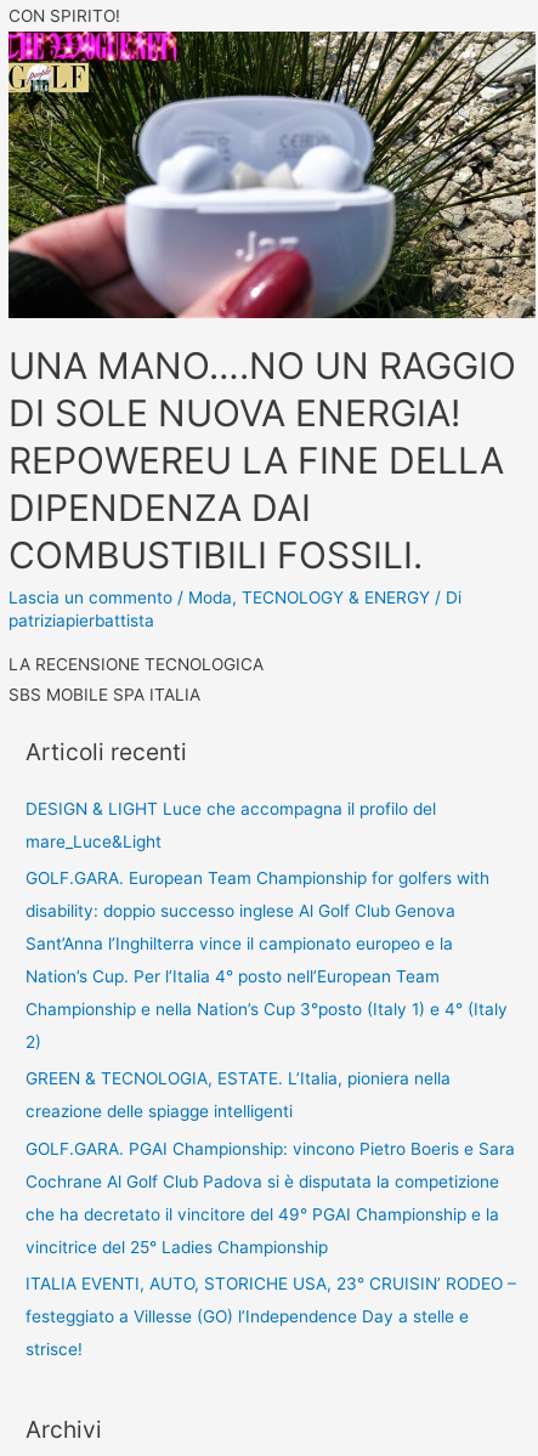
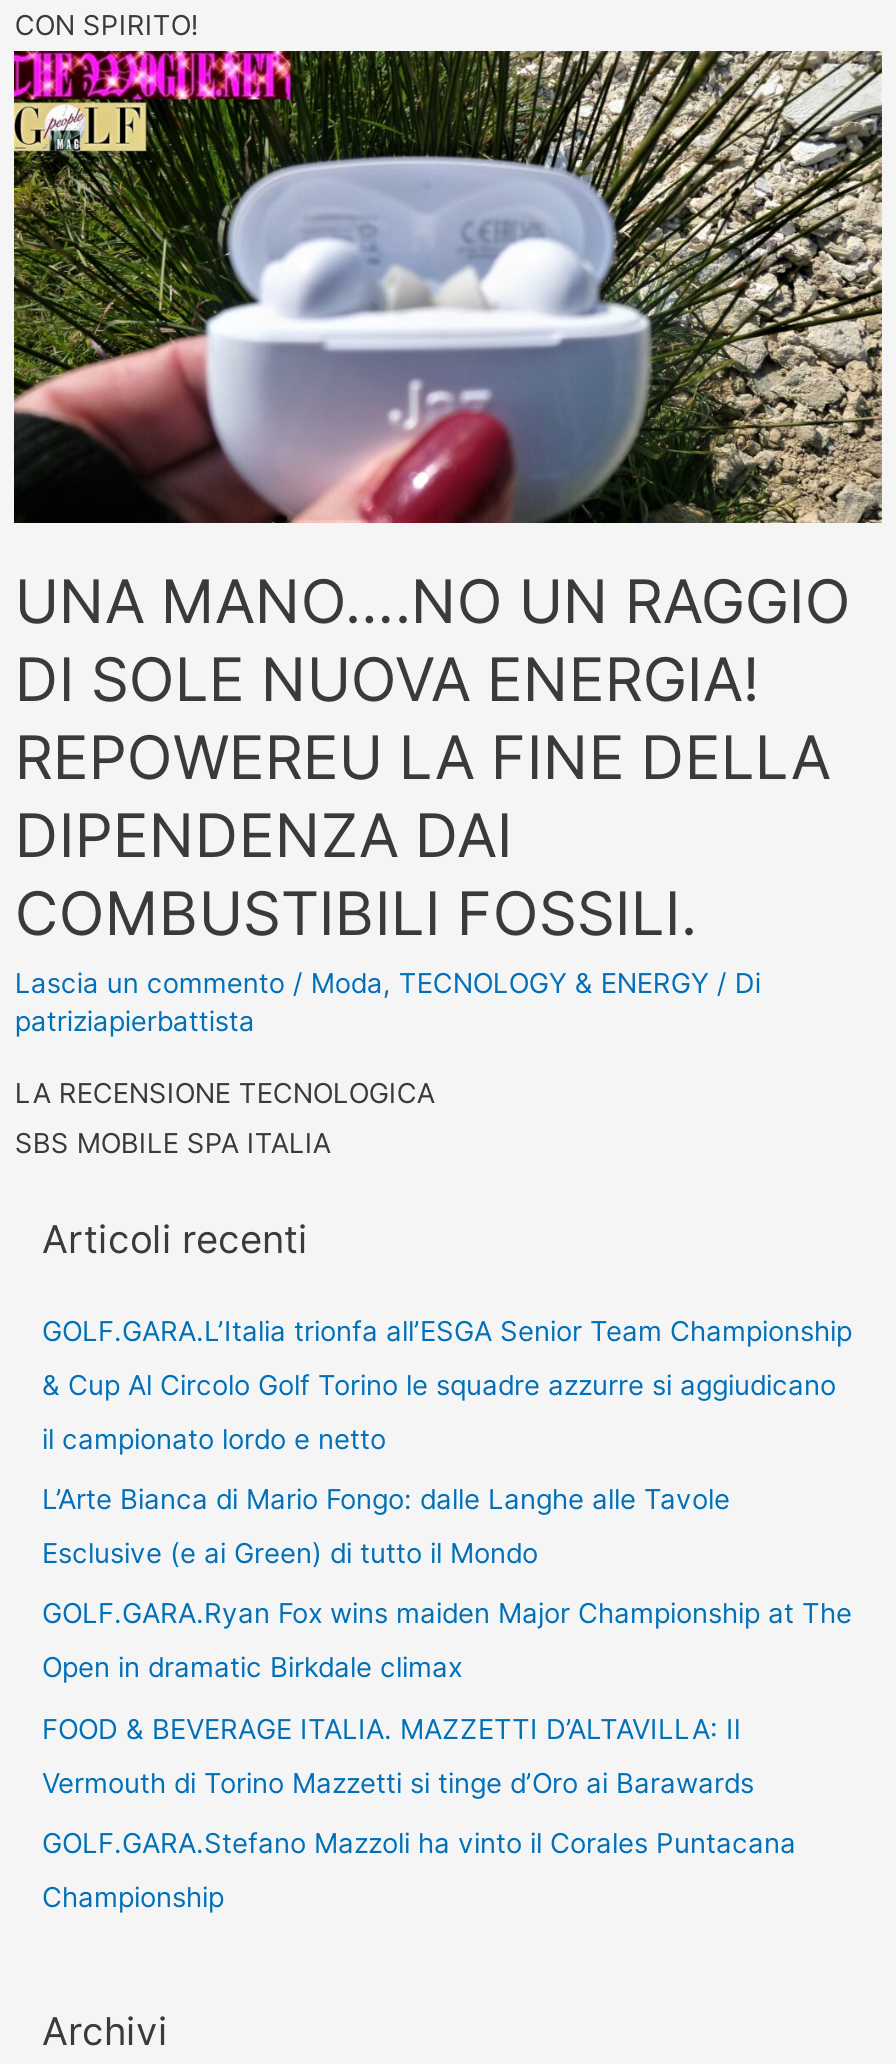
- DESIGN & LIGHT Luce che accompagna il profilo del
- mare_Luce&Light
- GOLF.GARA. European Team Championship for golfers with
- disability: doppio successo inglese Al Golf Club Genova
- Sant’Anna l’Inghilterra vince il campionato europeo e la
- Nation’s Cup. Per l’Italia 4° posto nell’European Team
- Championship e nella Nation’s Cup 3°posto (Italy 1) e 4° (Italy
- 2)
- GREEN & TECNOLOGIA, ESTATE. L’Italia, pioniera nella
- creazione delle spiagge intelligenti
- GOLF.GARA. PGAI Championship: vincono Pietro Boeris e Sara
- Cochrane Al Golf Club Padova si è disputata la competizione
- che ha decretato il vincitore del 49° PGAI Championship e la
- vincitrice del 25° Ladies Championship
- ITALIA EVENTI, AUTO, STORICHE USA, 23° CRUISIN’ RODEO –
- festeggiato a Villesse (GO) l’Independence Day a stelle e
- strisce!
+ GOLF.GARA.L’Italia trionfa all’ESGA Senior Team Championship
+ & Cup Al Circolo Golf Torino le squadre azzurre si aggiudicano
+ il campionato lordo e netto
+ L’Arte Bianca di Mario Fongo: dalle Langhe alle Tavole
+ Esclusive (e ai Green) di tutto il Mondo
+ GOLF.GARA.Ryan Fox wins maiden Major Championship at The
+ Open in dramatic Birkdale climax
+ FOOD & BEVERAGE ITALIA. MAZZETTI D’ALTAVILLA: Il
+ Vermouth di Torino Mazzetti si tinge d’Oro ai Barawards
+ GOLF.GARA.Stefano Mazzoli ha vinto il Corales Puntacana
+ Championship
